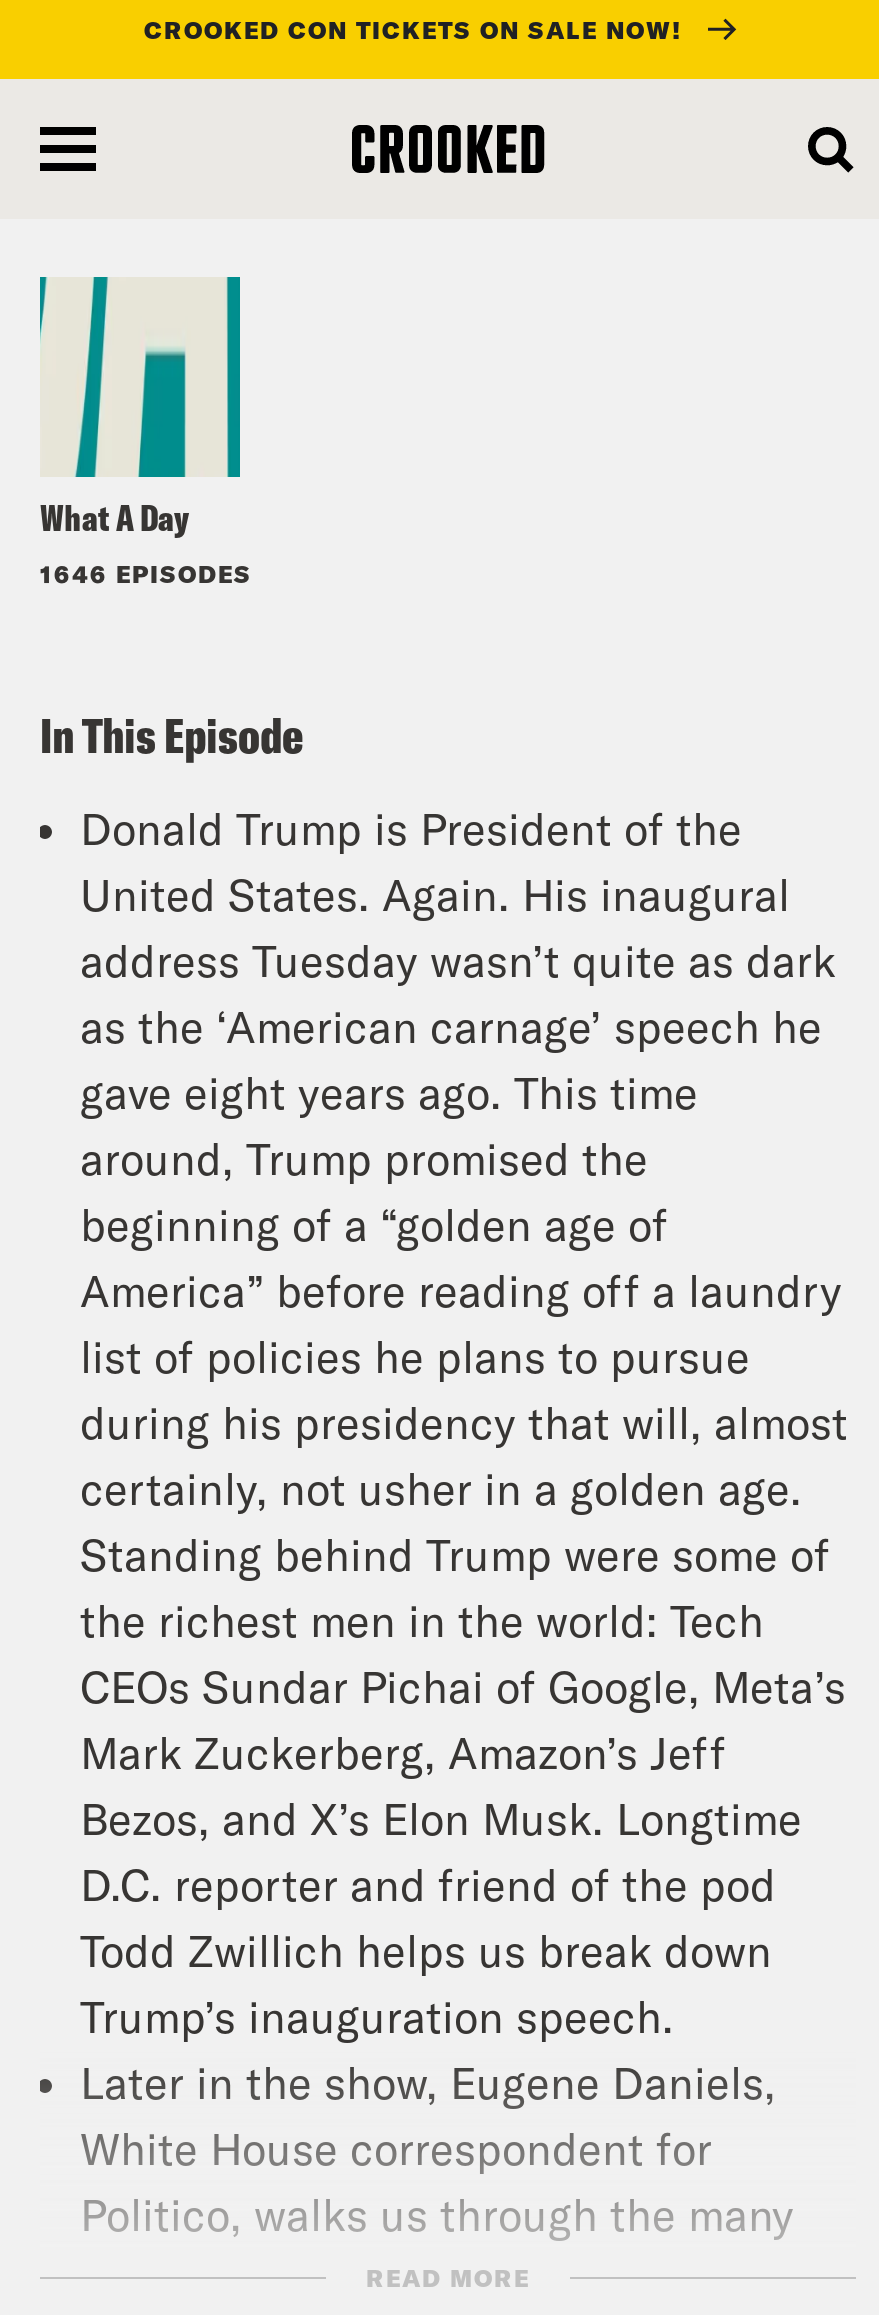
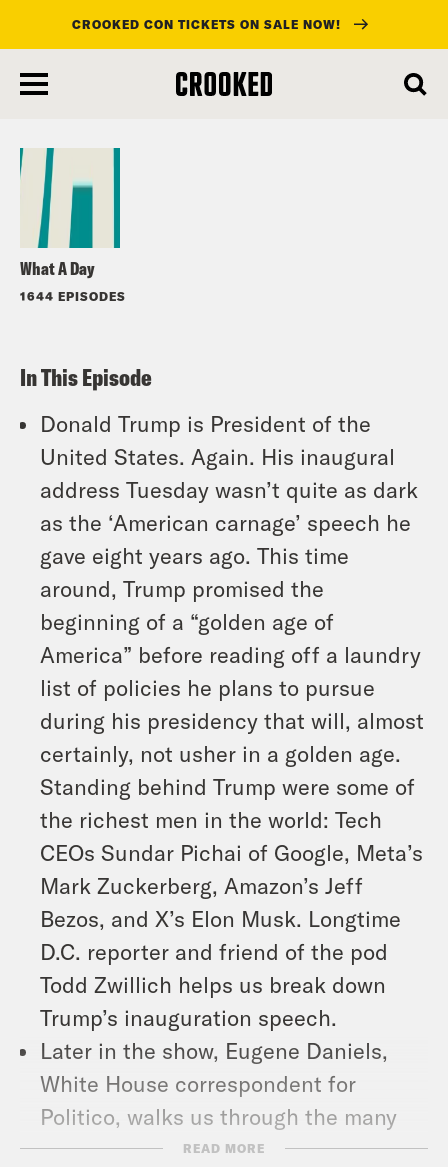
- 1646 EPISODES
+ 1644 EPISODES
